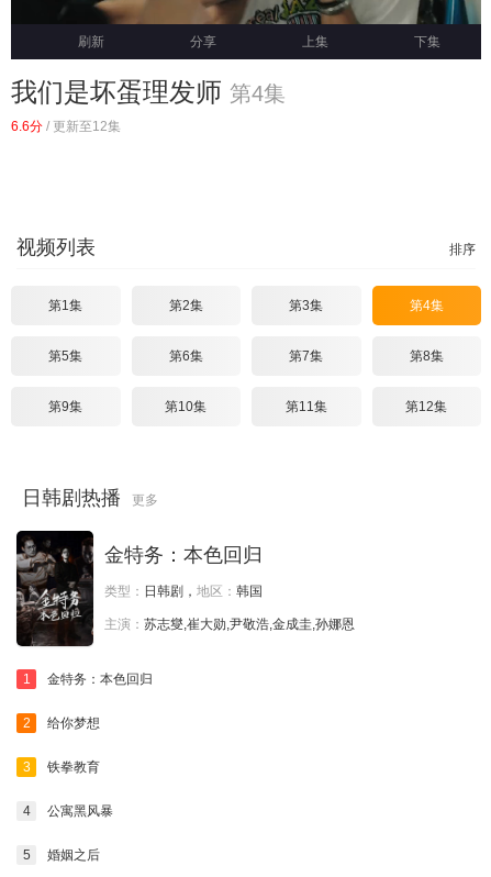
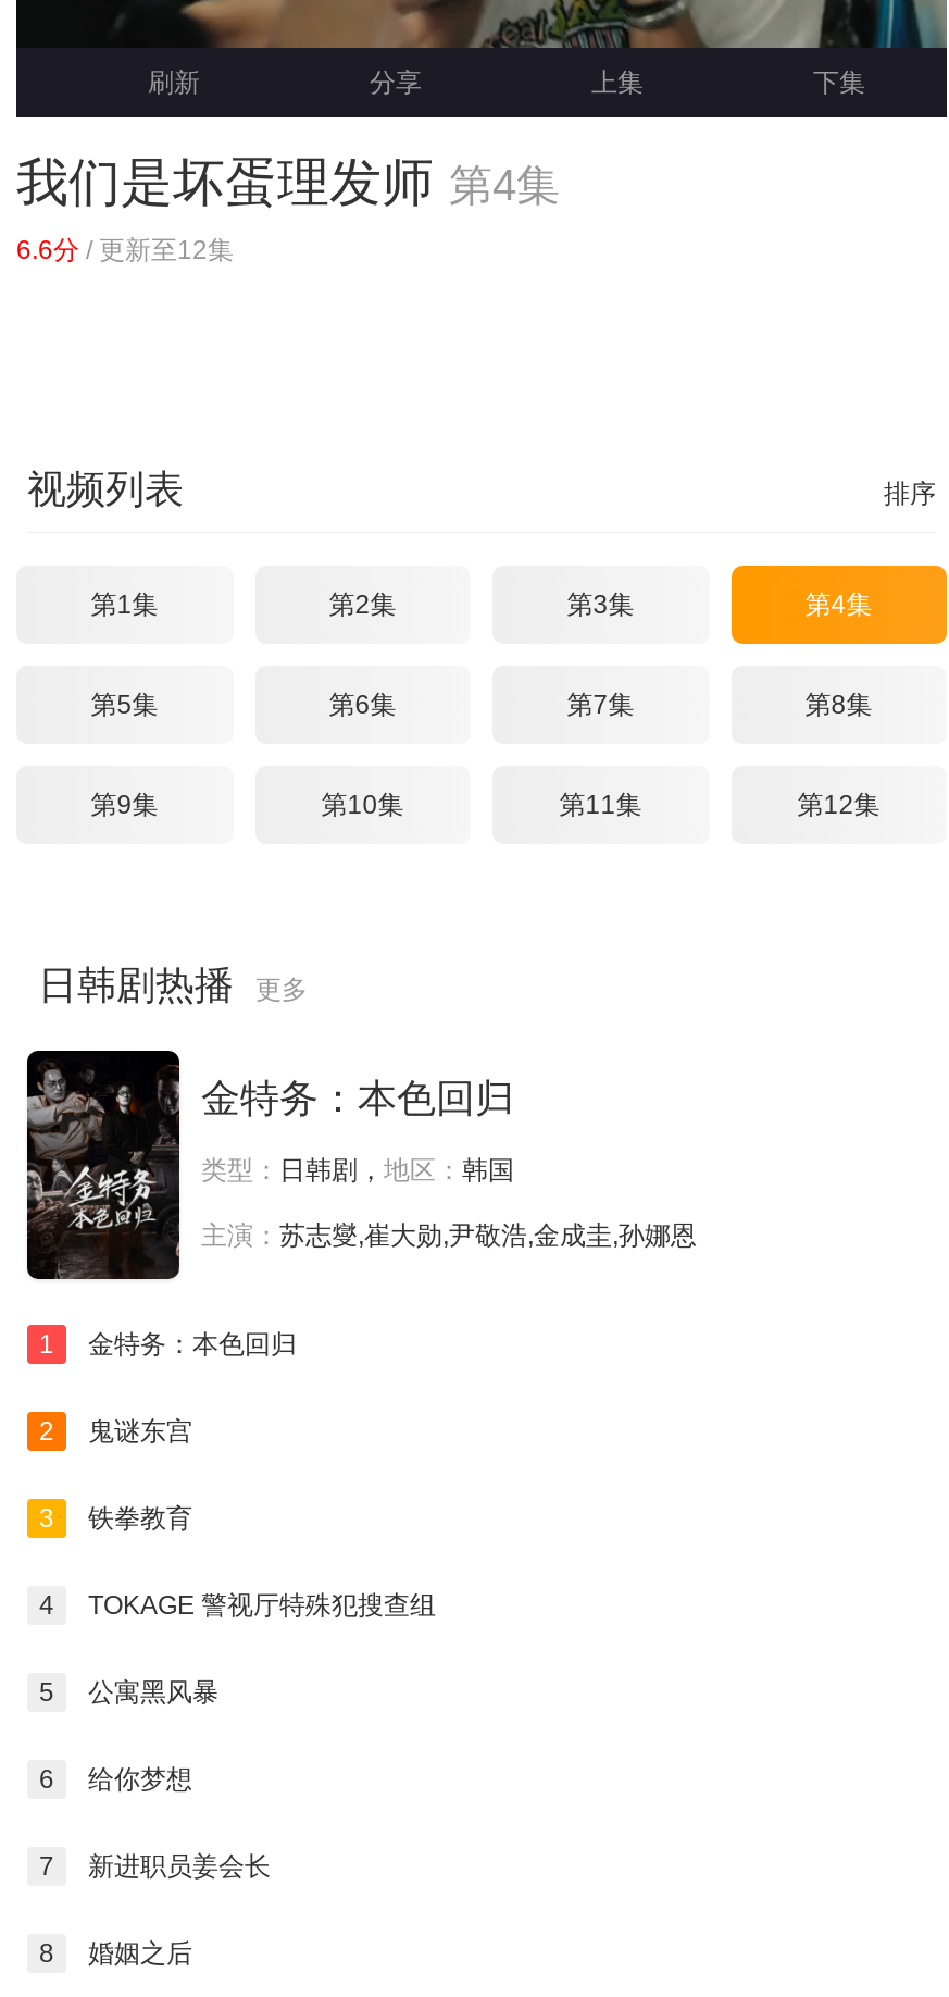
- 给你梦想
+ 鬼谜东宫

+ TOKAGE 警视厅特殊犯搜查组
+ 5

- 5
+ 6
+ 给你梦想
+ 7
+ 新进职员姜会长
+ 8
